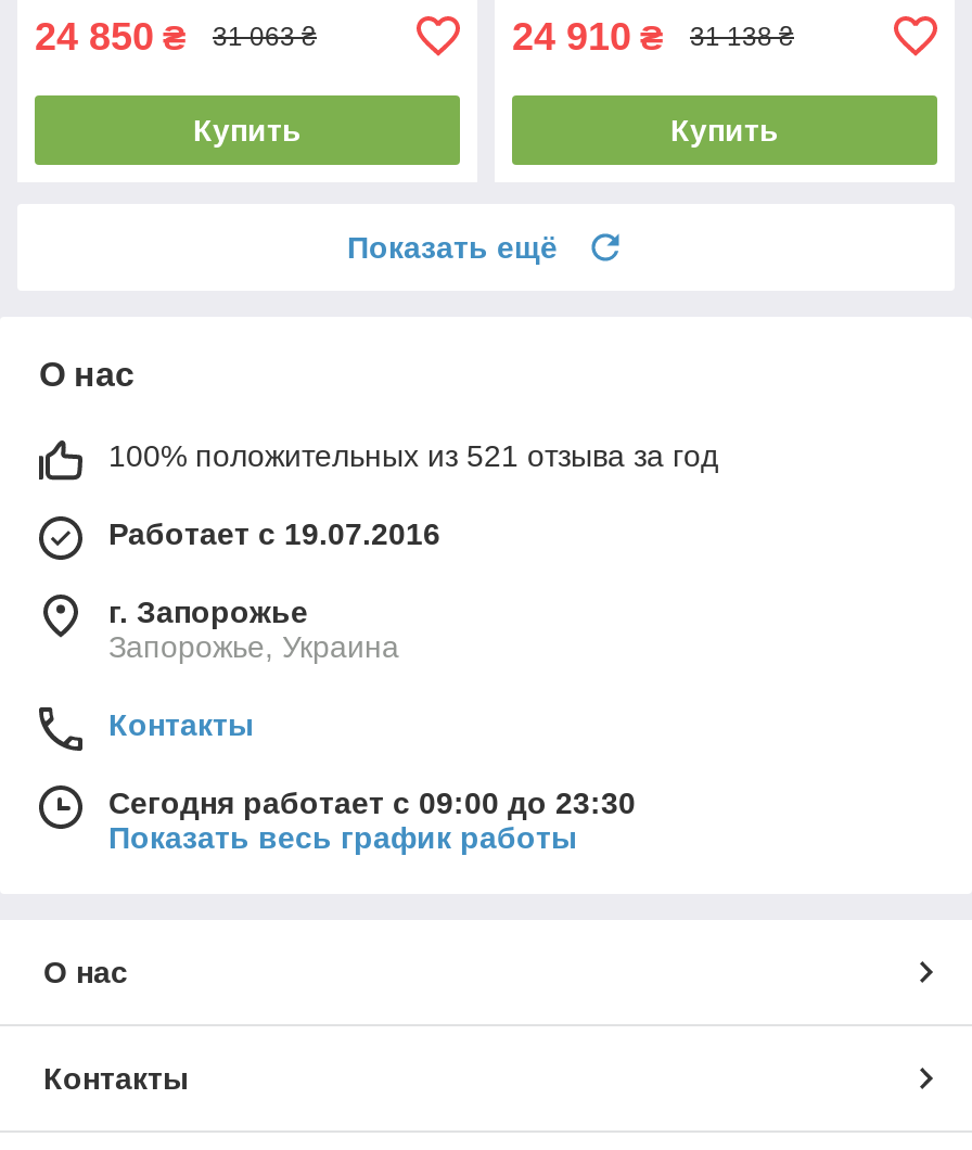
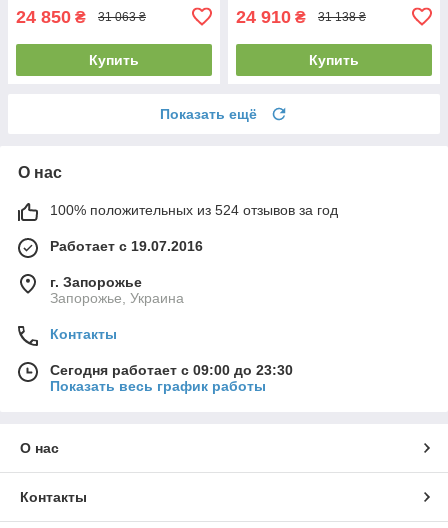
- 100% положительных из 521 отзыва за год
+ 100% положительных из 524 отзывов за год
